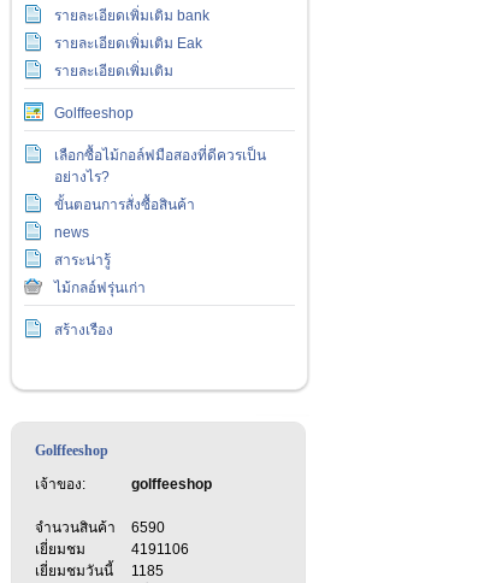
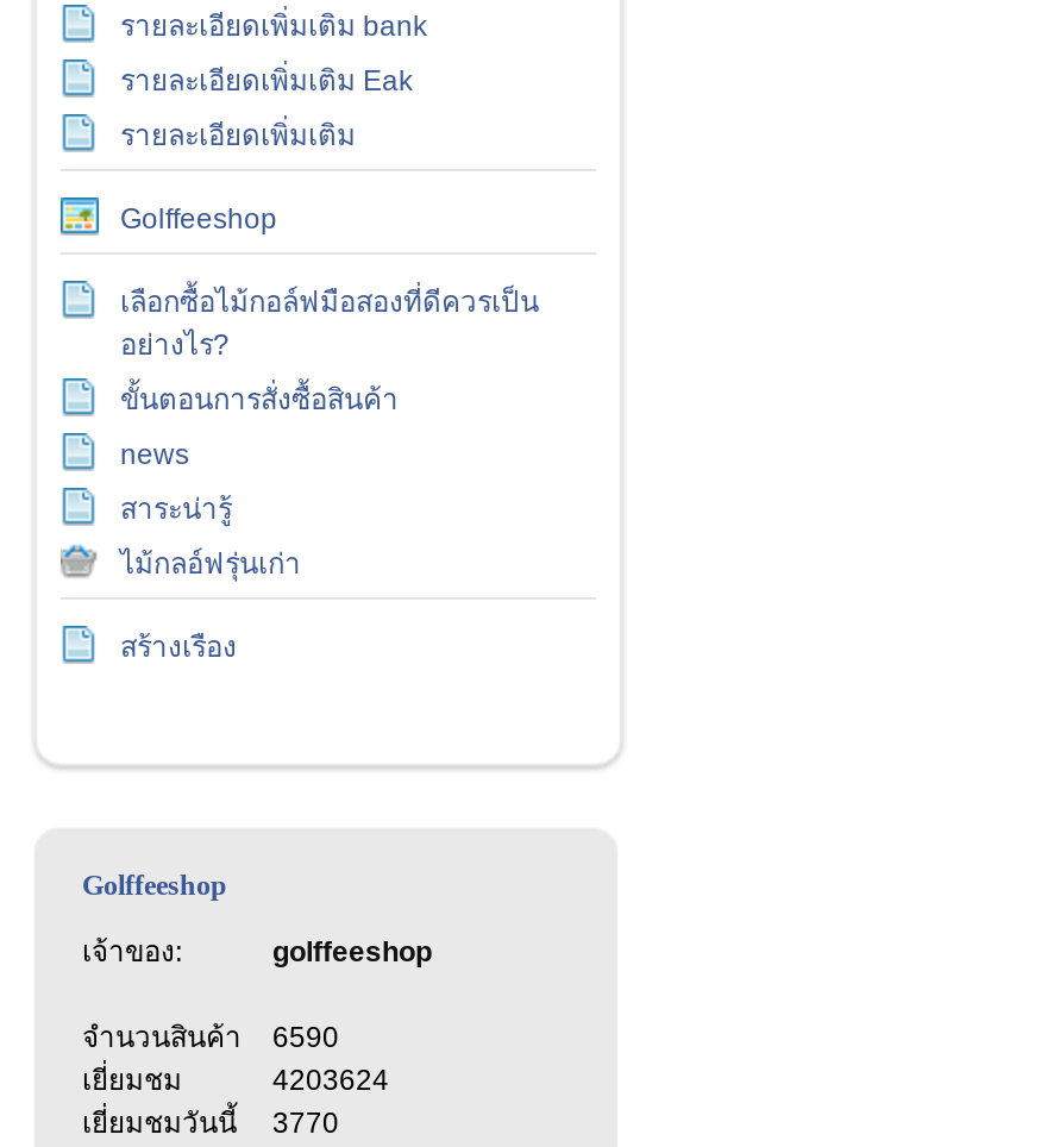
- 4191106
+ 4203624

- เยี่ยมชมวันนี้ 1185
+ เยี่ยมชมวันนี้ 3770
